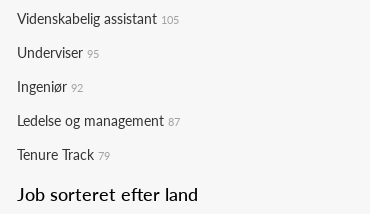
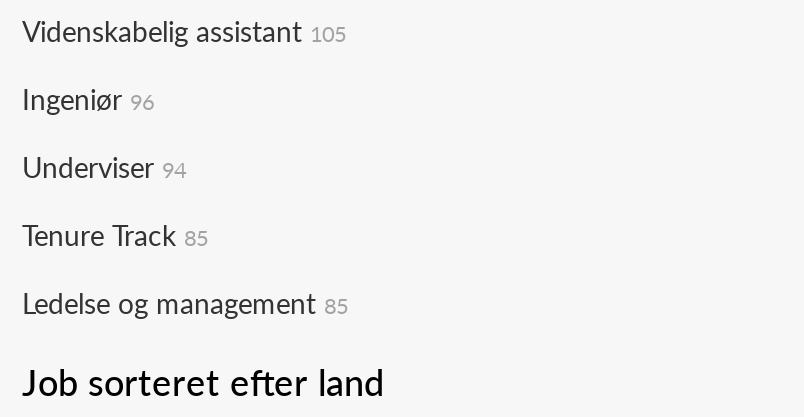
- Underviser 95
+ Ingeniør 96

- Ingeniør 92
+ Underviser 94

- Ledelse og management 87
+ Tenure Track 85

- Tenure Track 79
+ Ledelse og management 85
